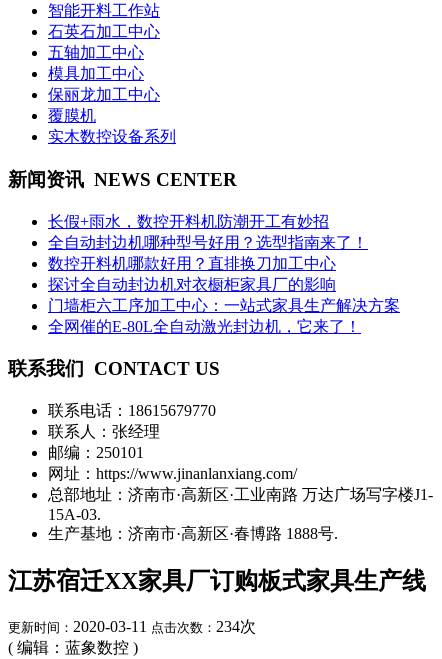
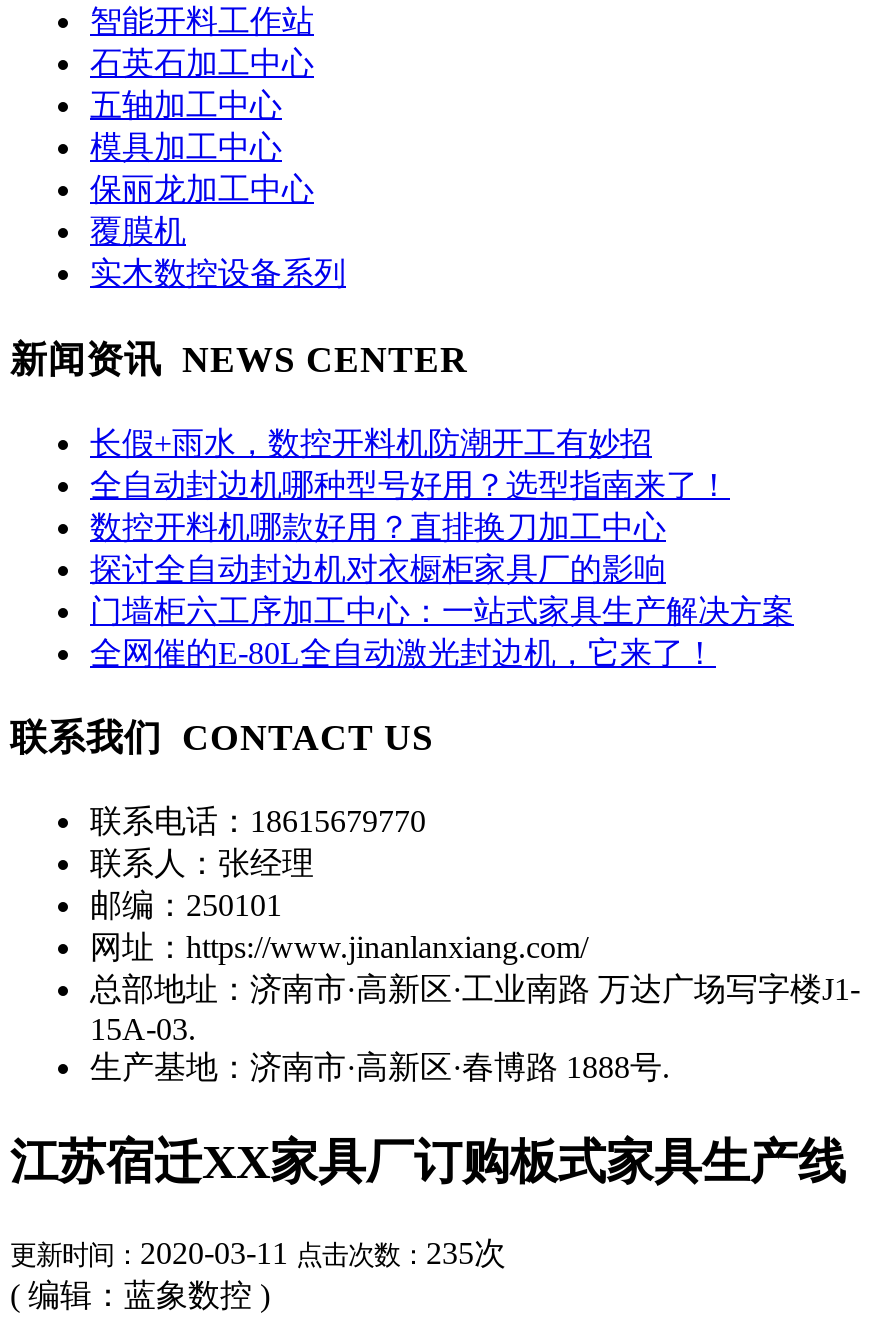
- 更新时间：2020-03-11点击次数：234次
+ 更新时间：2020-03-11点击次数：235次
